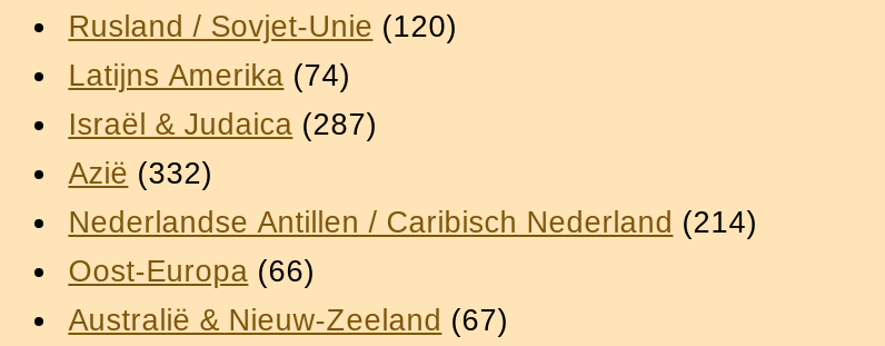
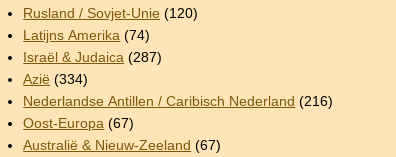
- Azië (332)
+ Azië (334)

- Nederlandse Antillen / Caribisch Nederland (214)
+ Nederlandse Antillen / Caribisch Nederland (216)

- Oost-Europa (66)
+ Oost-Europa (67)
